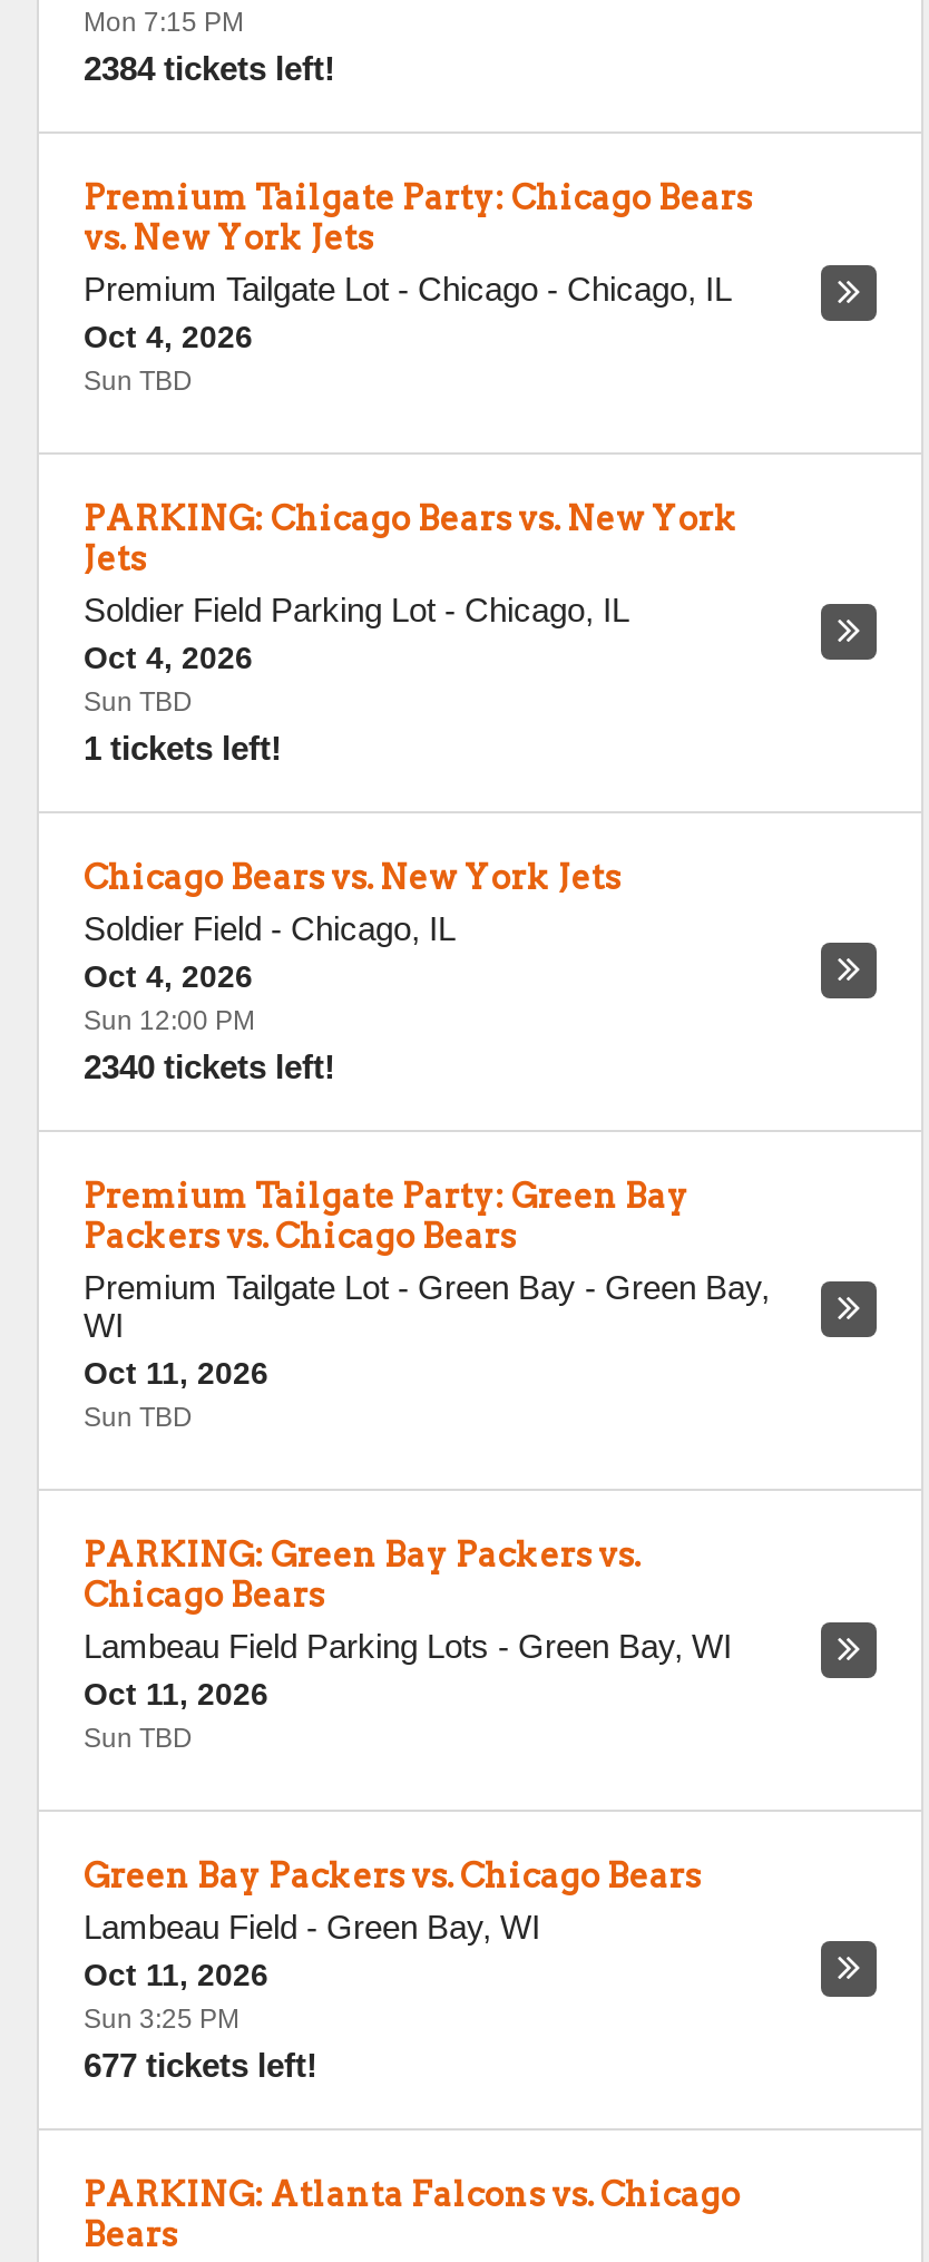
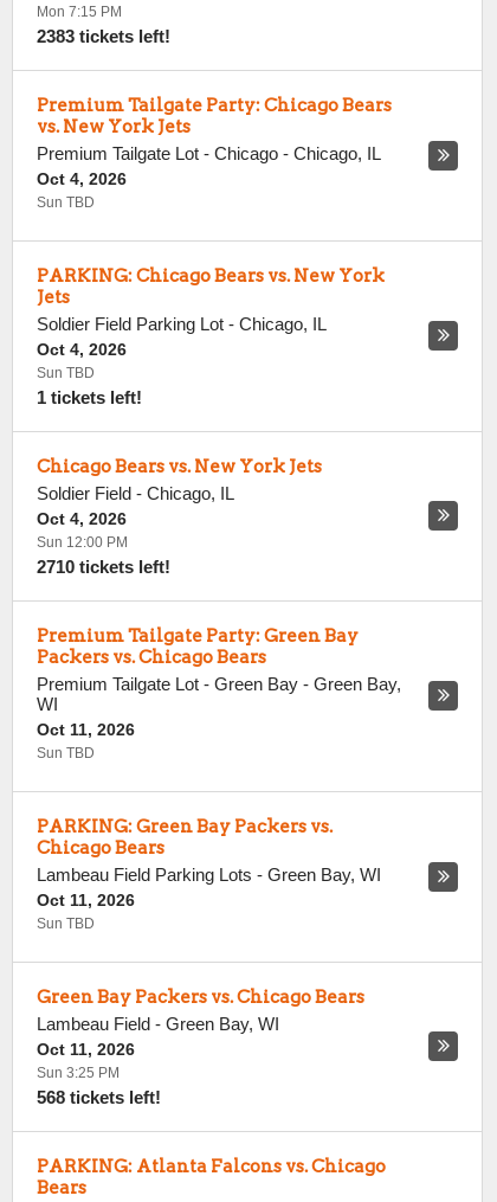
- 2384 tickets left!
+ 2383 tickets left!

- 2340 tickets left!
+ 2710 tickets left!

- 677 tickets left!
+ 568 tickets left!
